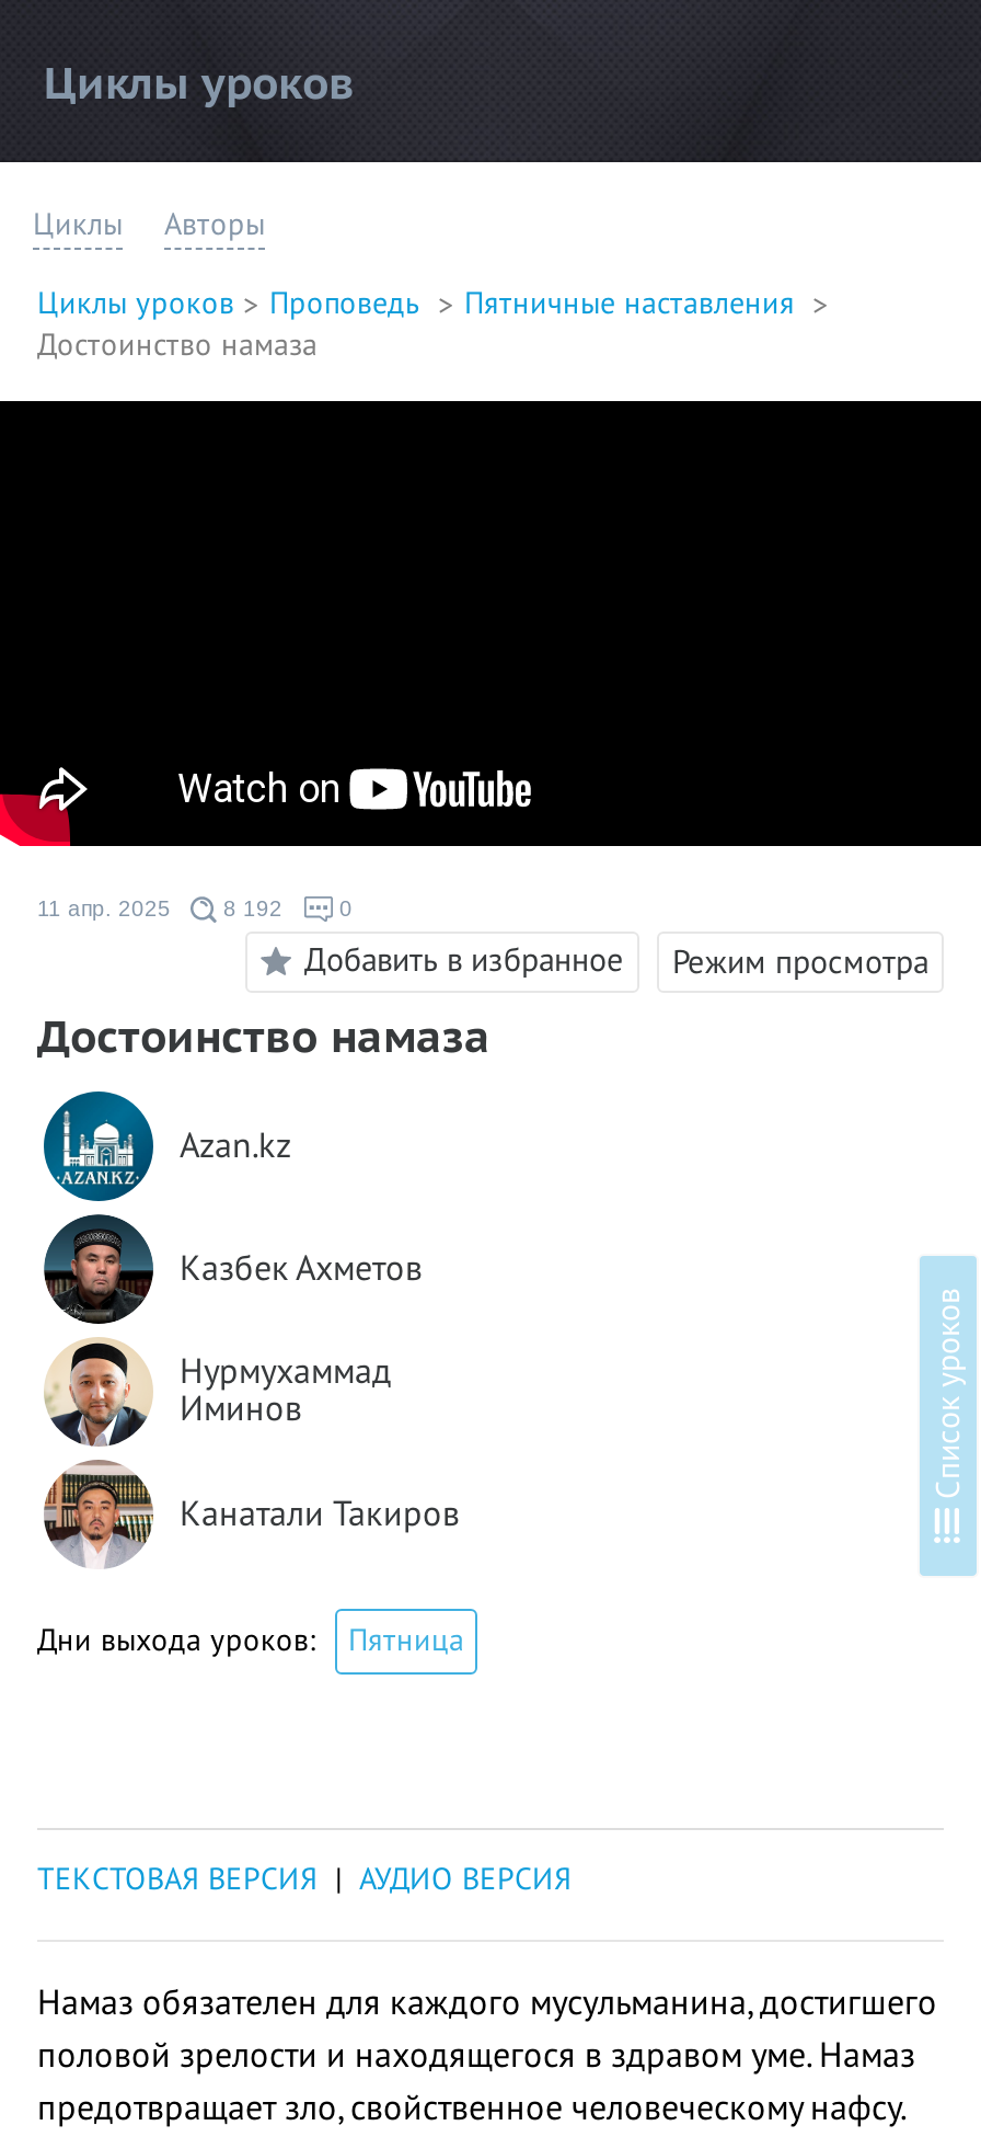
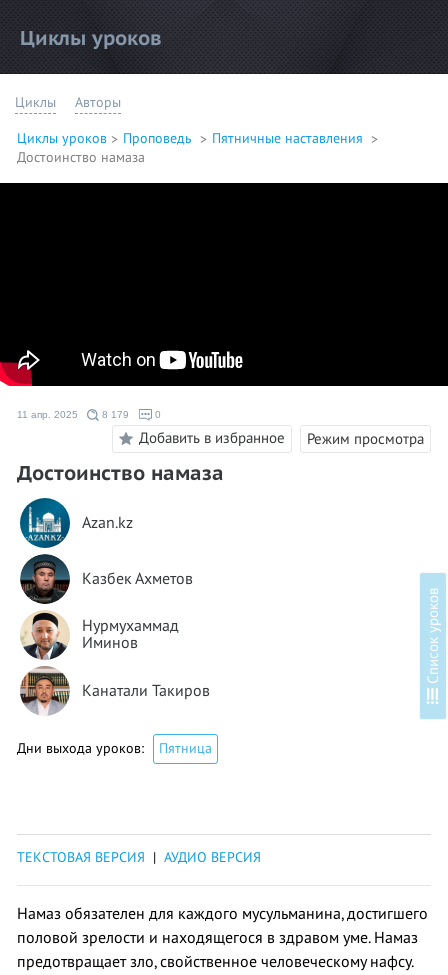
- 11 апр. 2025 8 192
+ 11 апр. 2025 8 179
